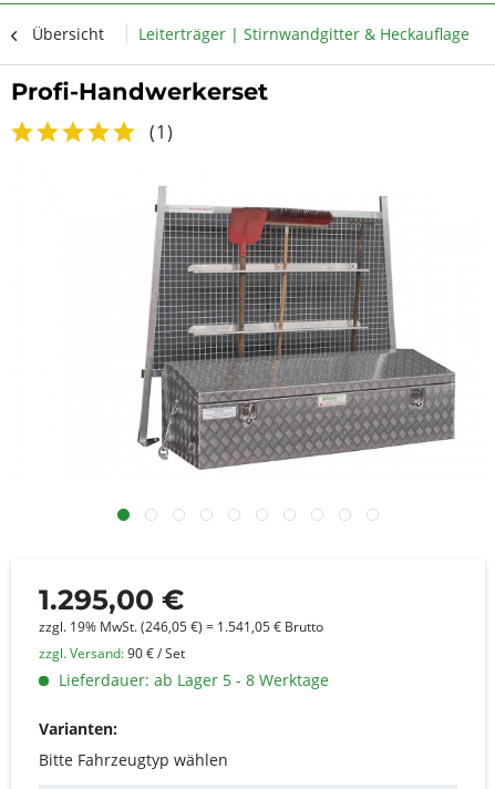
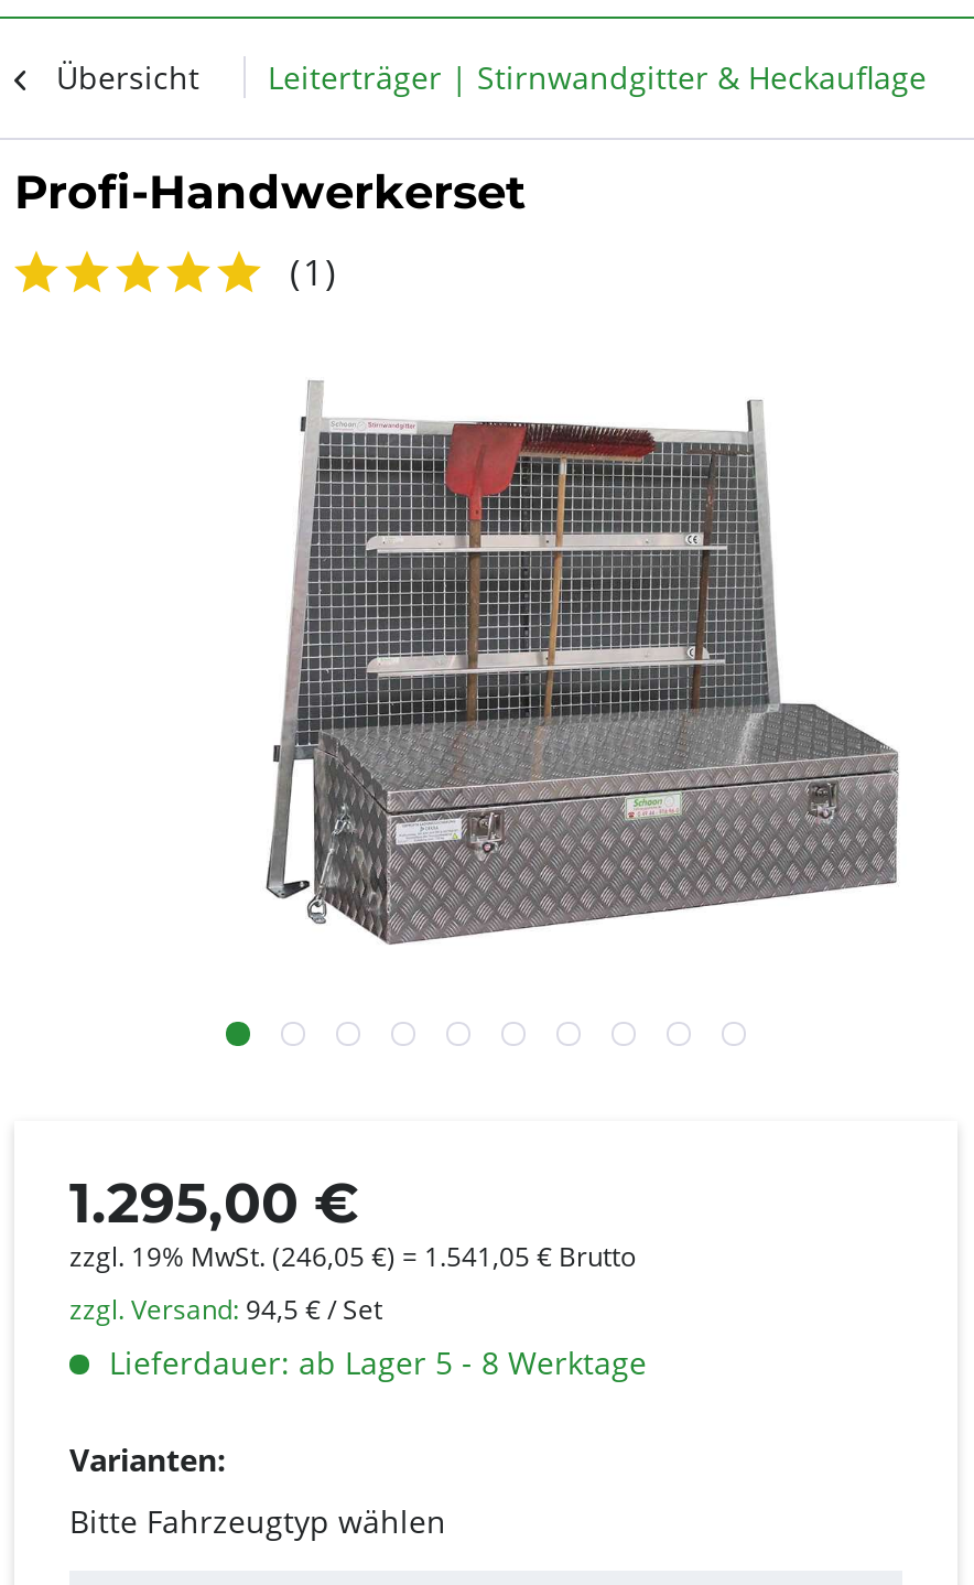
- zzgl. Versand: 90 € / Set
+ zzgl. Versand: 94,5 € / Set
